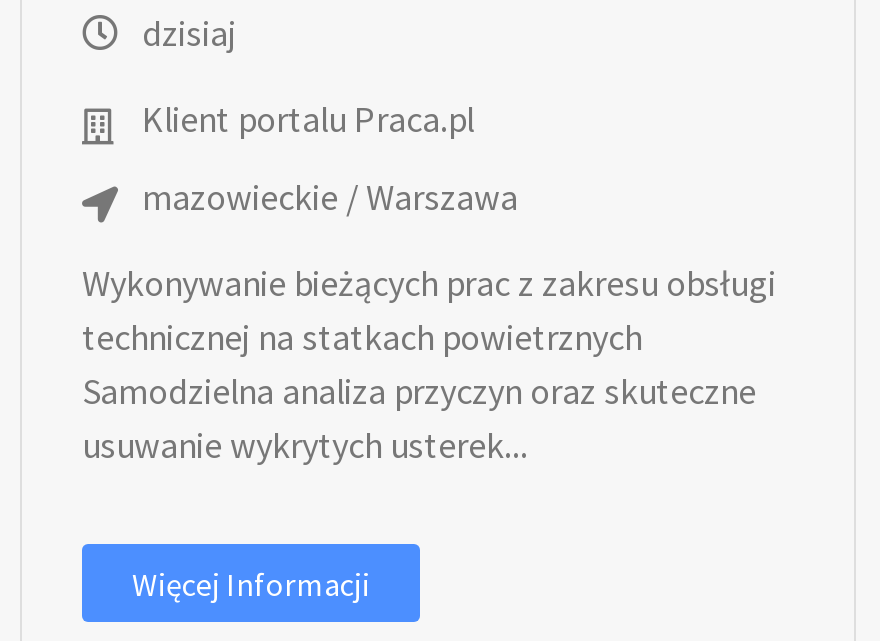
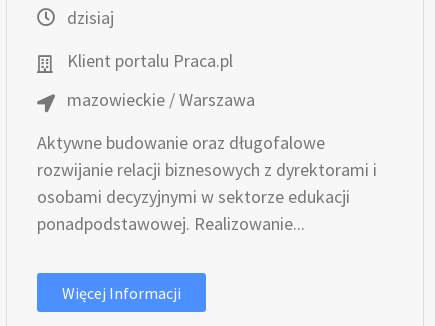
- Wykonywanie bieżących prac z zakresu obsługi
- technicznej na statkach powietrznych
- Samodzielna analiza przyczyn oraz skuteczne
- usuwanie wykrytych usterek...
+ Aktywne budowanie oraz długofalowe
+ rozwijanie relacji biznesowych z dyrektorami i
+ osobami decyzyjnymi w sektorze edukacji
+ ponadpodstawowej. Realizowanie...
